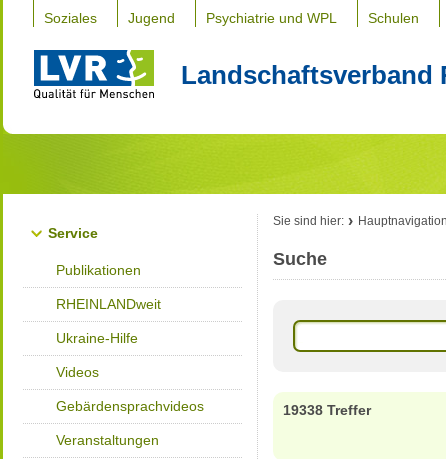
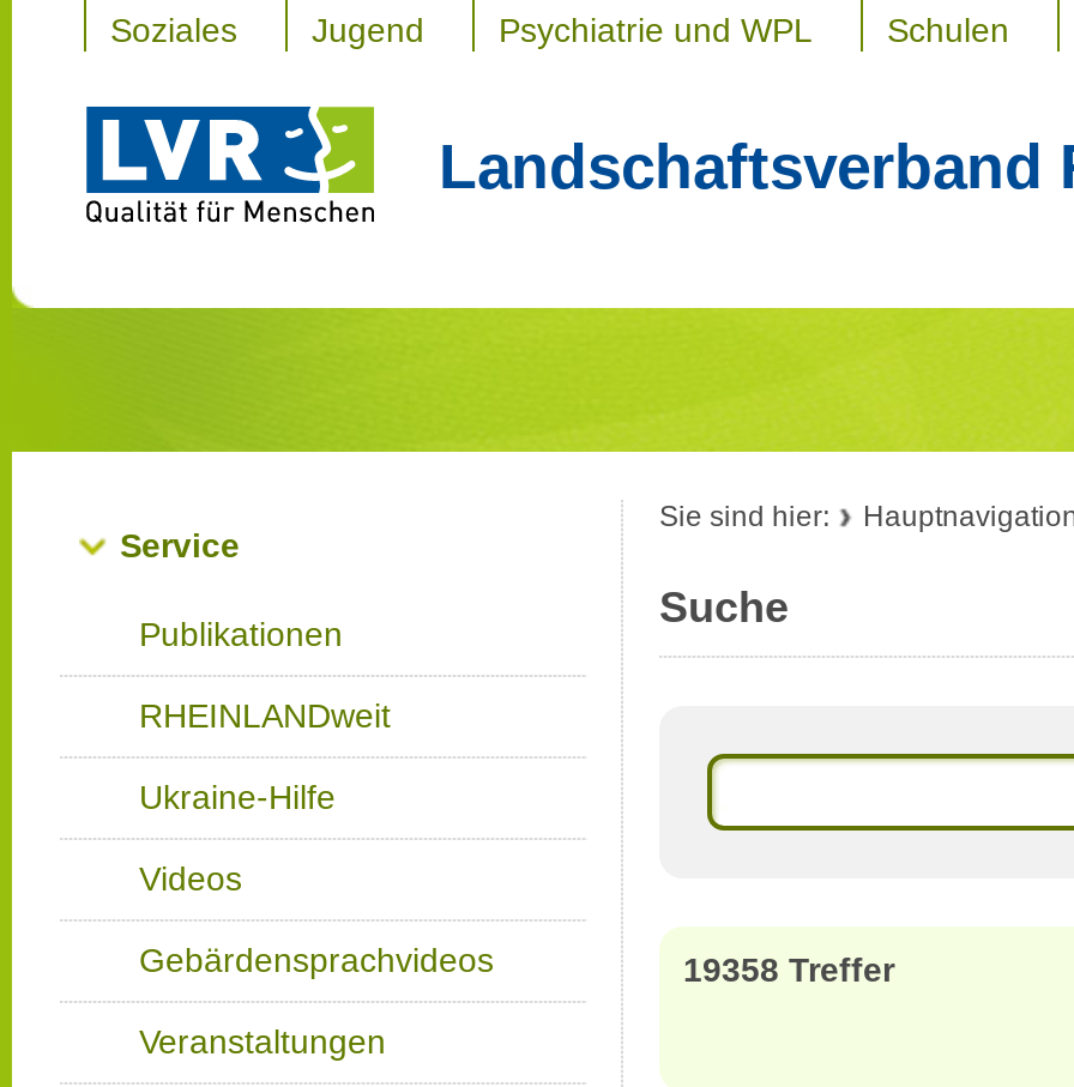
- 19338 Treffer
+ 19358 Treffer
